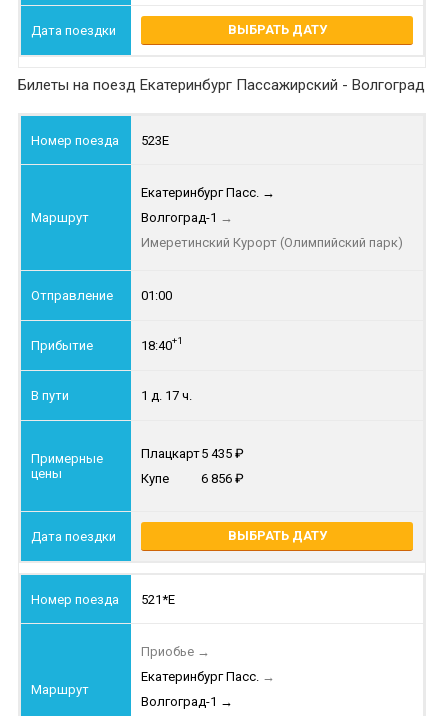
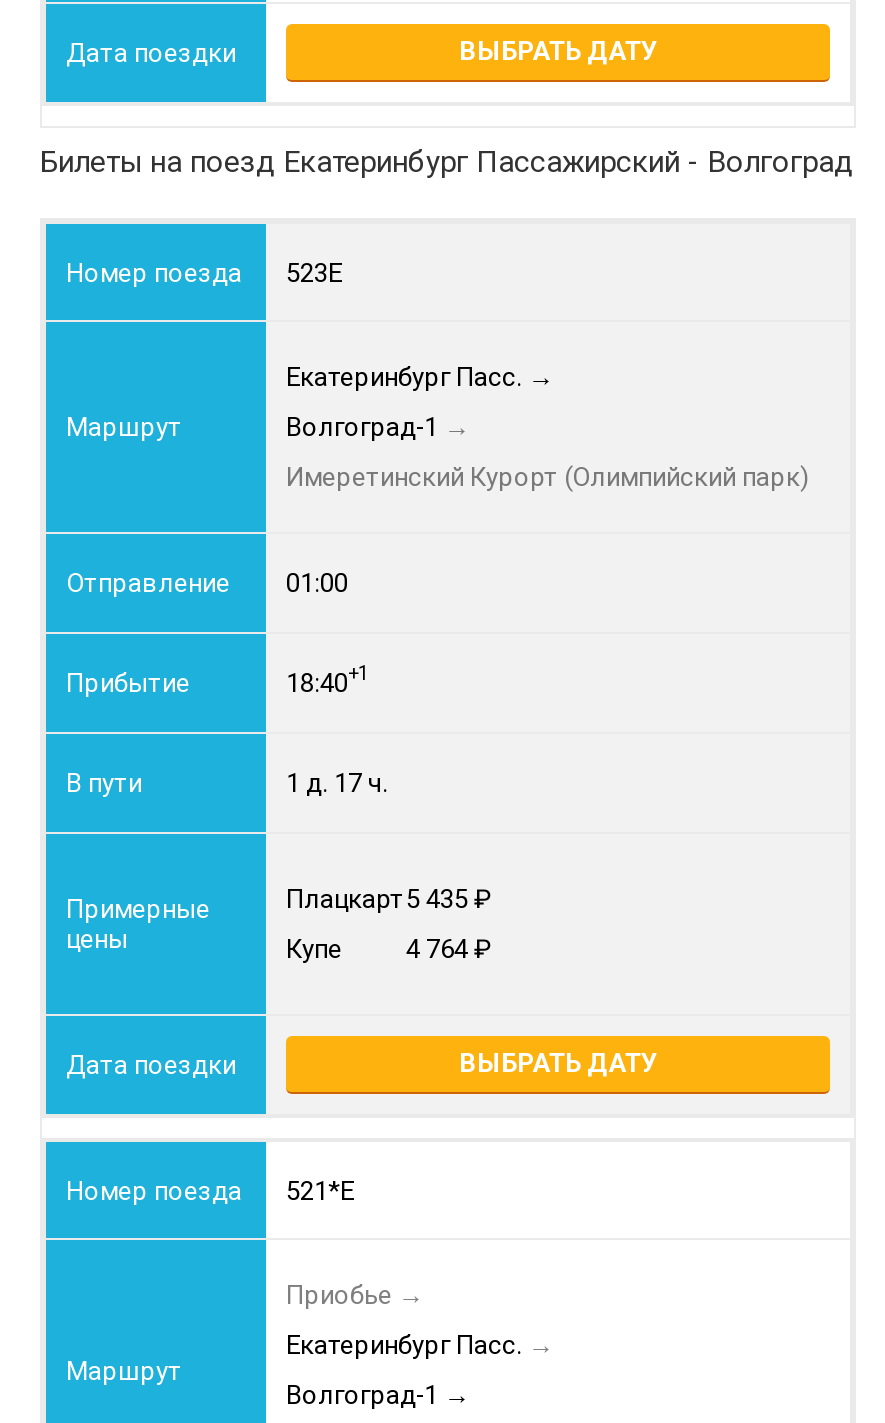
- 6 856
+ 4 764
